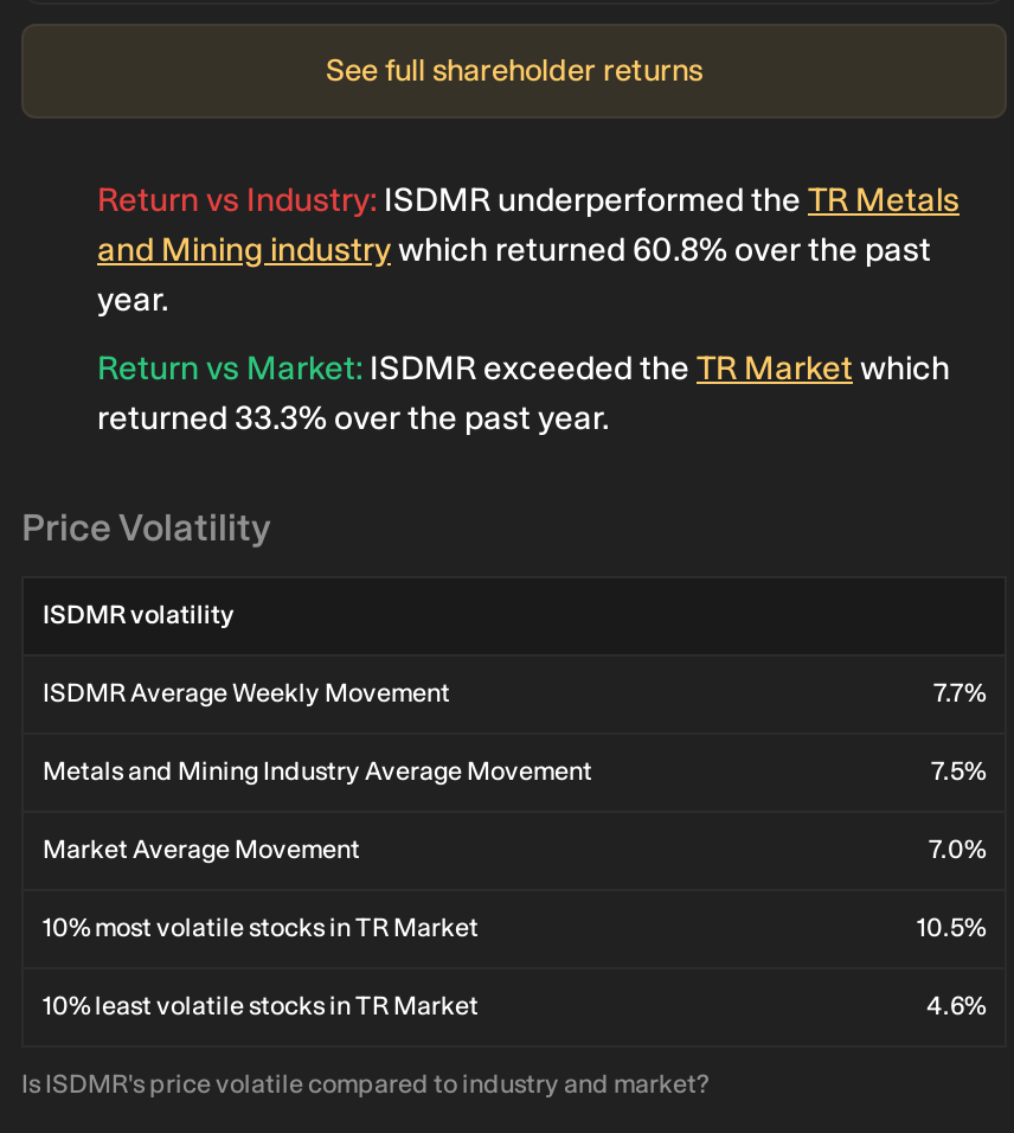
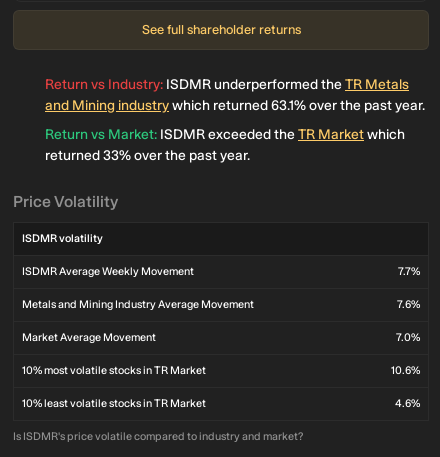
- and Mining industry which returned 60.8% over the past
- year.
+ and Mining industry which returned 63.1% over the past year.

- returned 33.3% over the past year.
+ returned 33% over the past year.

- 7.5%
+ 7.6%

- 10.5%
+ 10.6%
